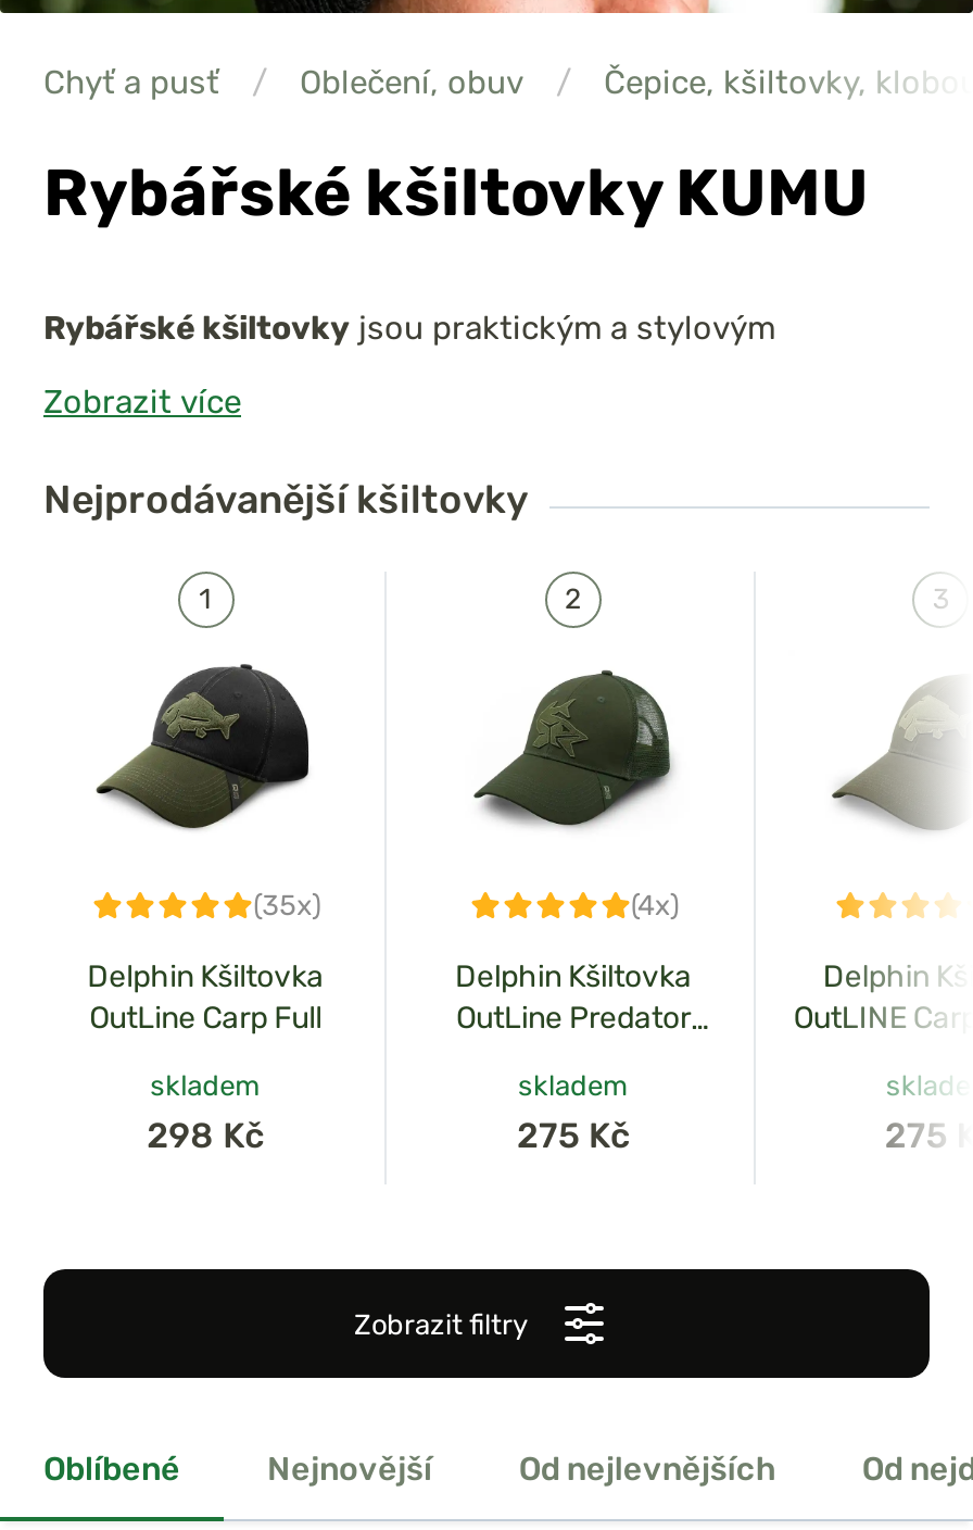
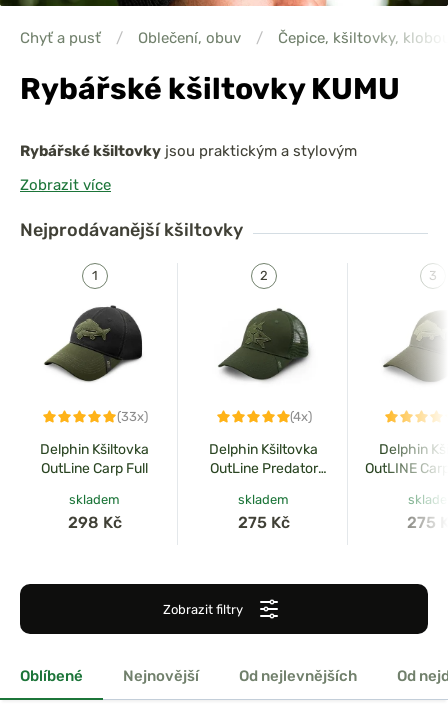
- (35x)
+ (33x)
